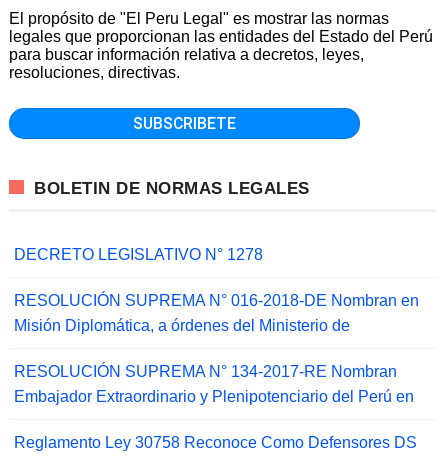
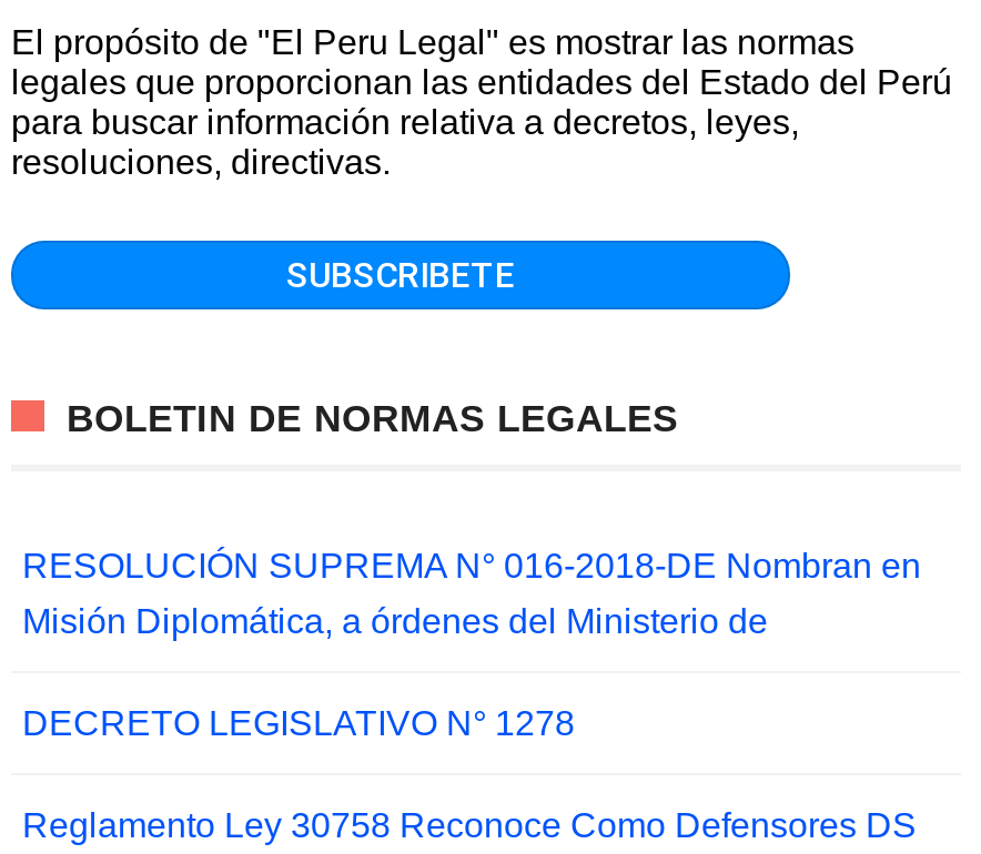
moved down: DECRETO LEGISLATIVO N° 1278

- RESOLUCIÓN SUPREMA N° 134-2017-RE Nombran
- Embajador Extraordinario y Plenipotenciario del Perú en
